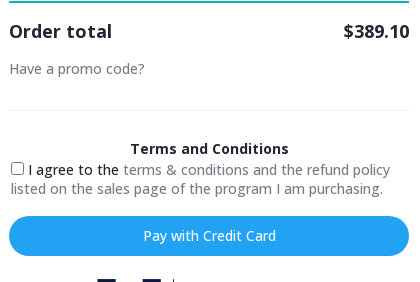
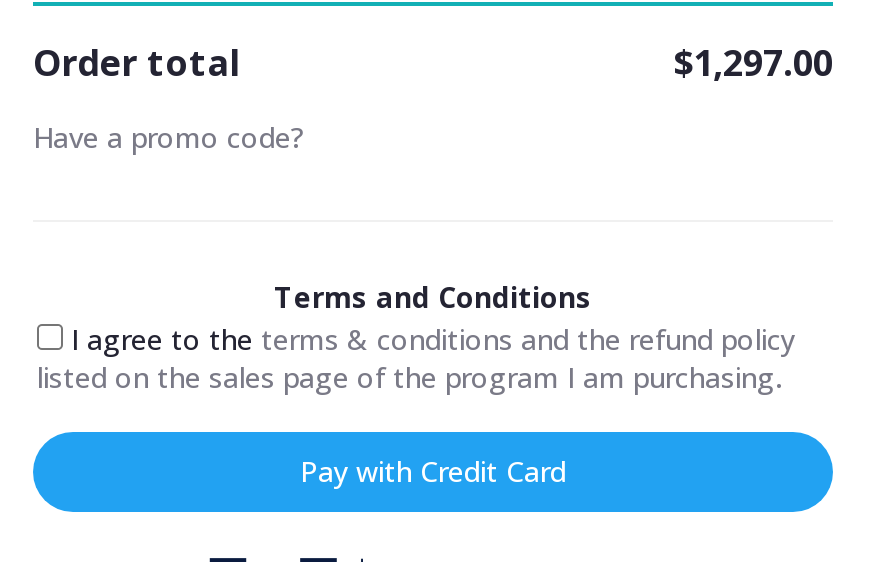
- $389.10
+ $1,297.00
